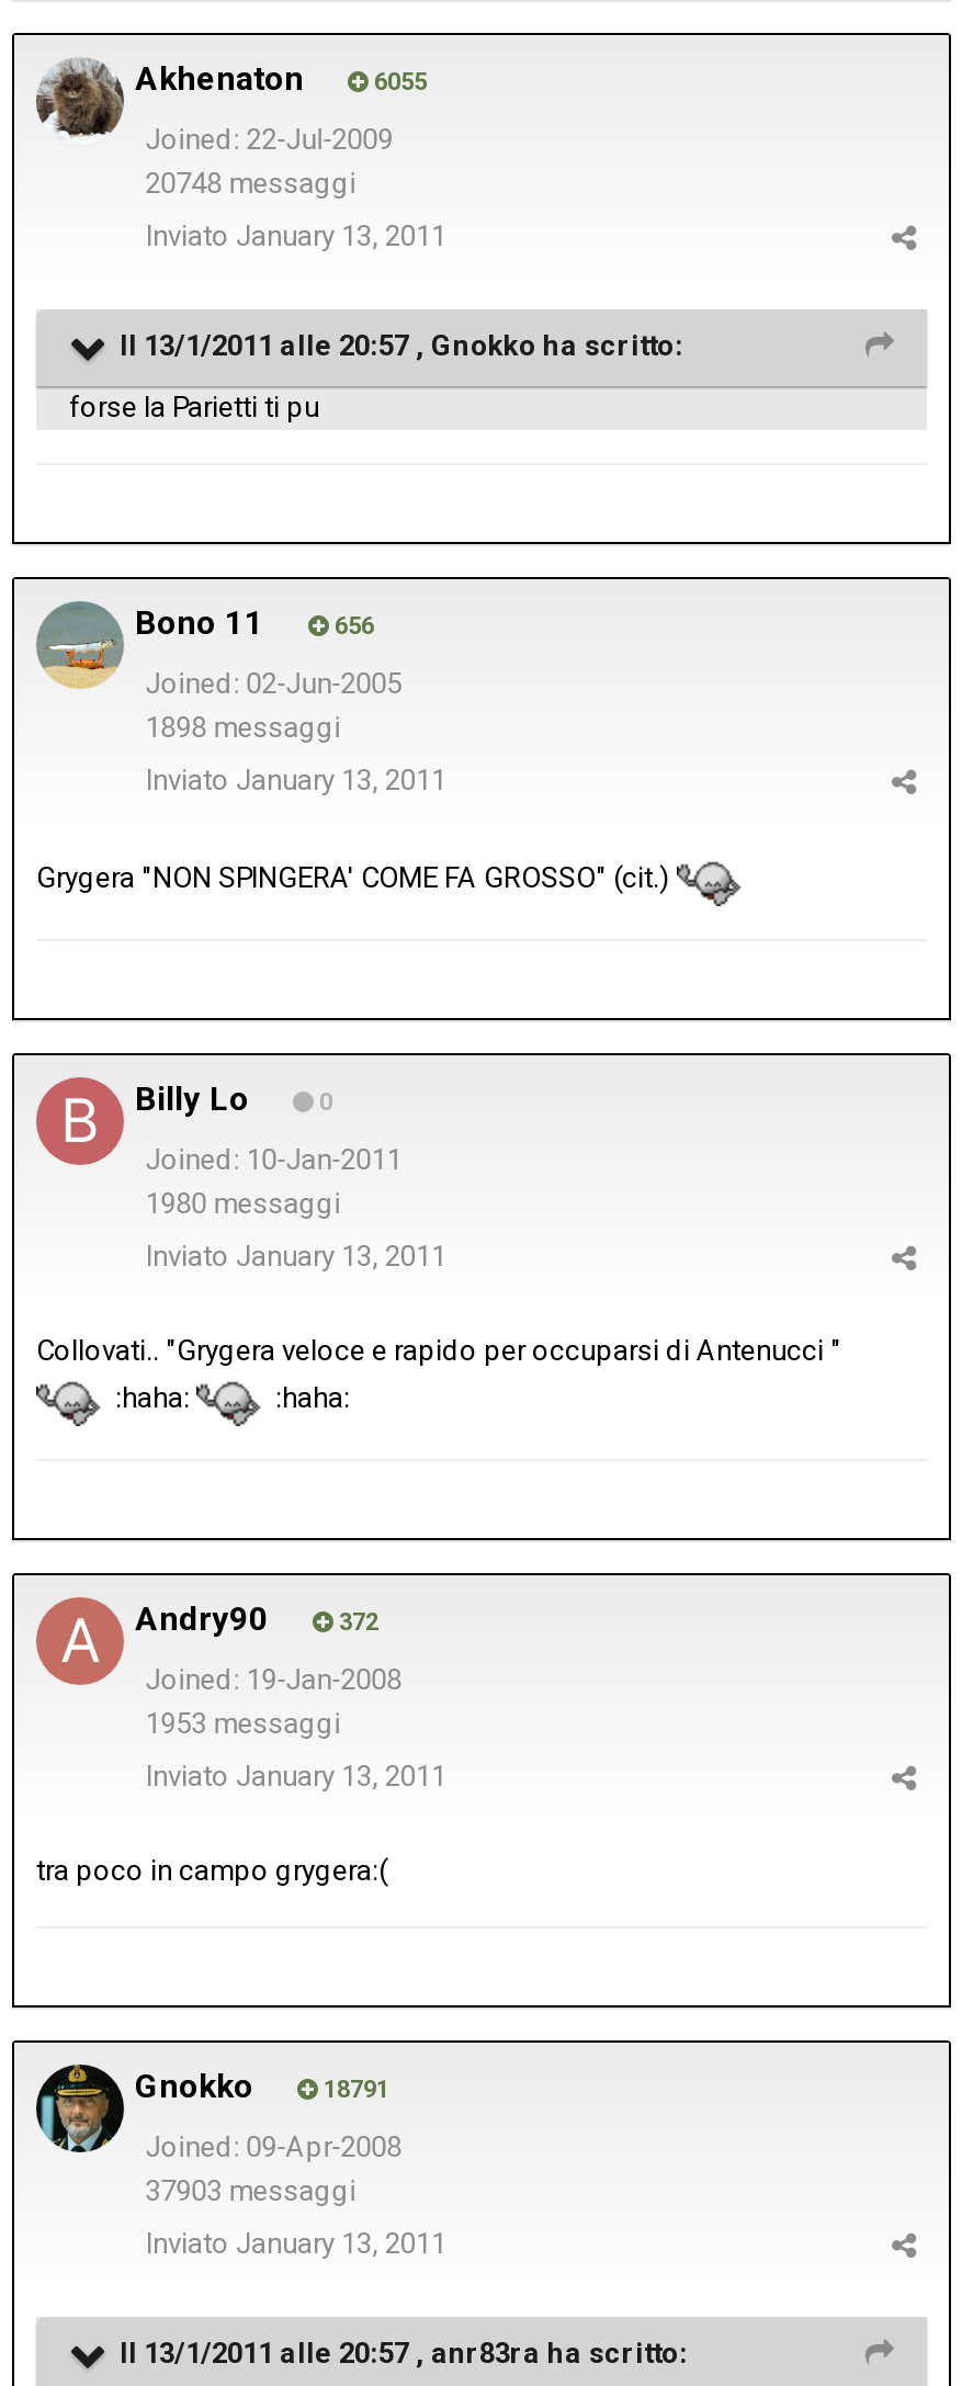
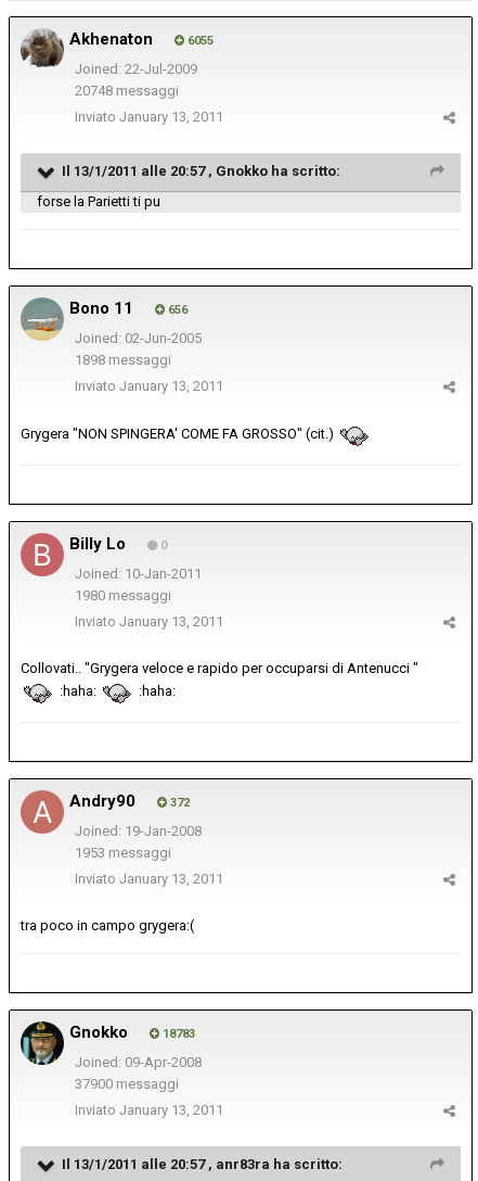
- 18791
+ 18783

- 37903 messaggi
+ 37900 messaggi
